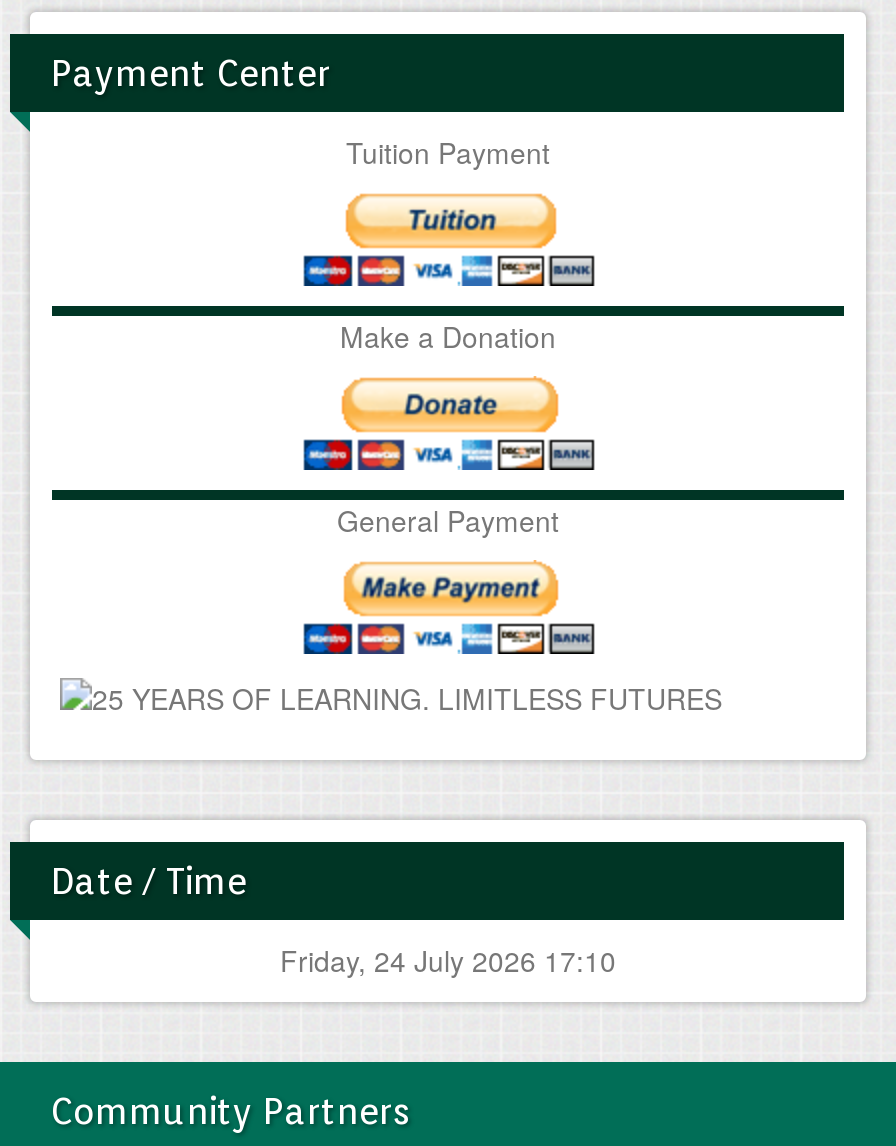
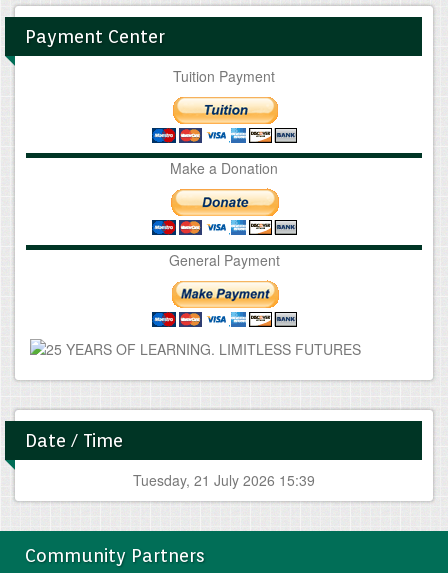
- Friday, 24 July 2026 17:10
+ Tuesday, 21 July 2026 15:39
